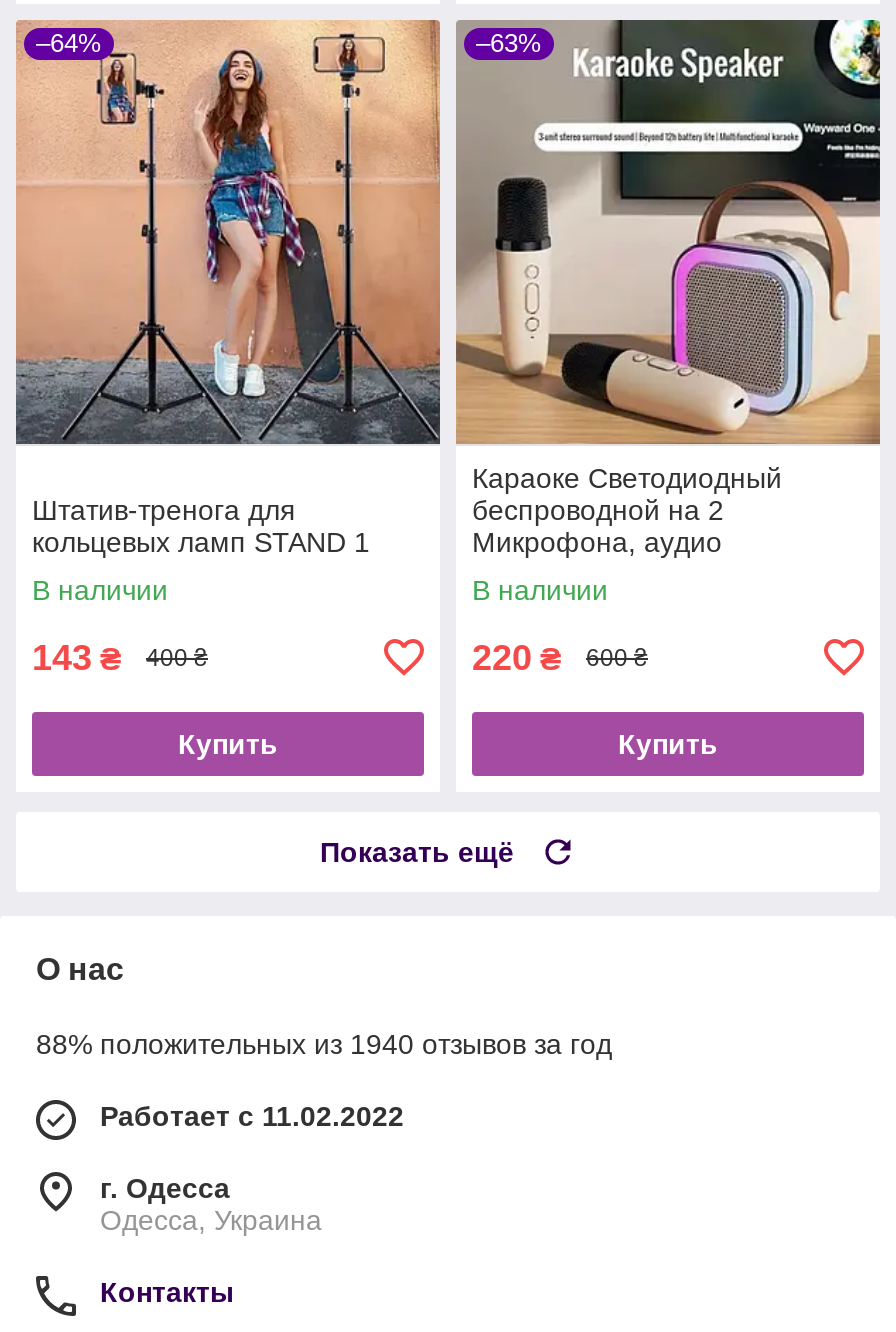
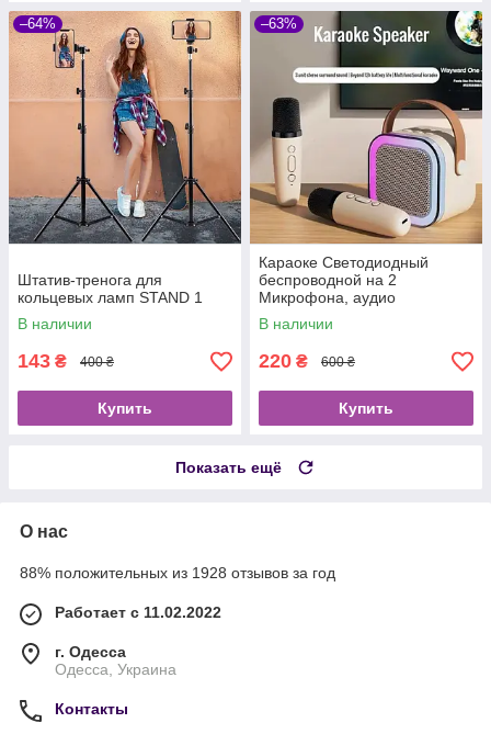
- 88% положительных из 1940 отзывов за год
+ 88% положительных из 1928 отзывов за год
